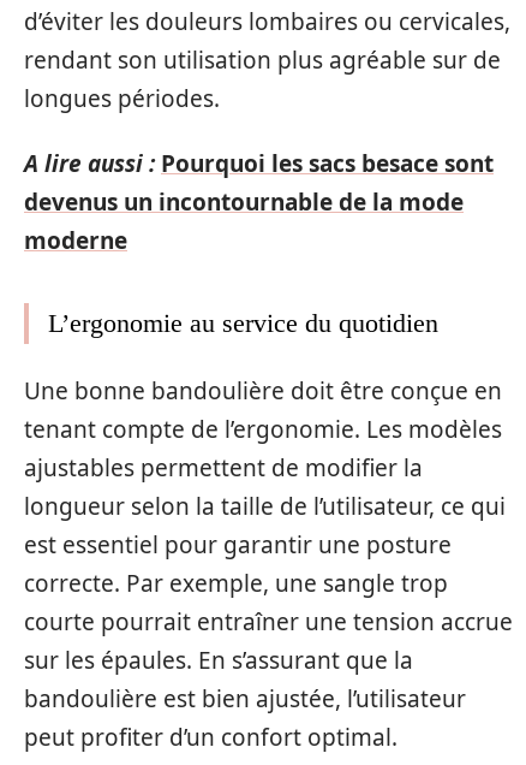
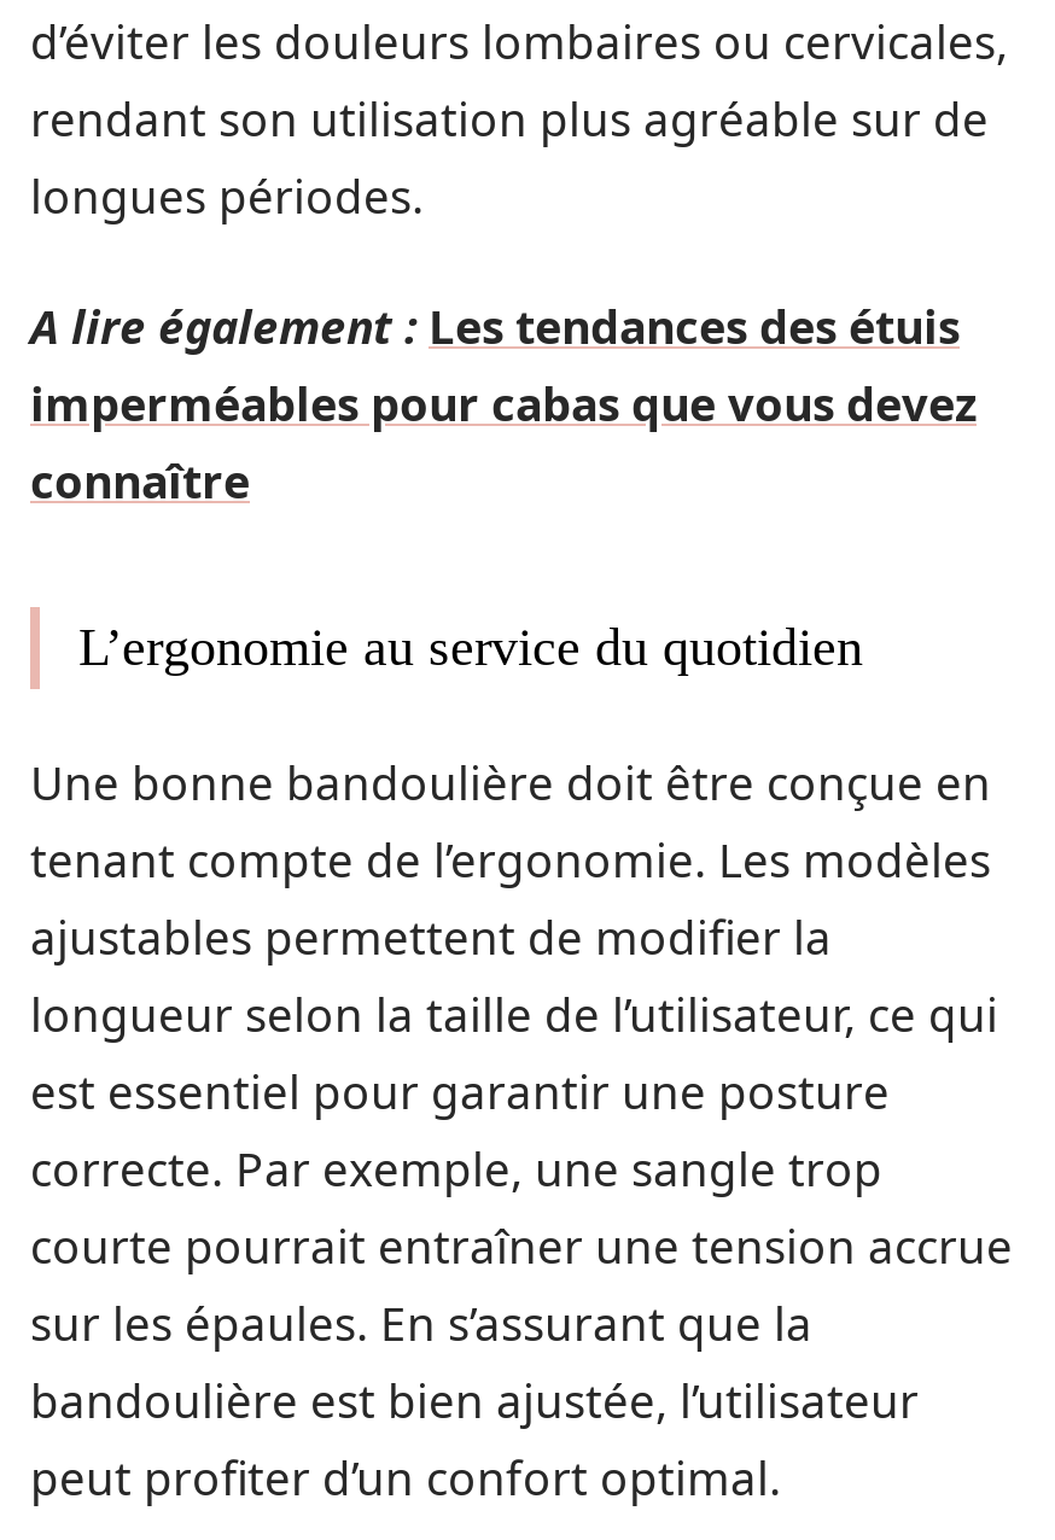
- A lire aussi : Pourquoi les sacs besace sont
- devenus un incontournable de la mode
- moderne
+ A lire également : Les tendances des étuis
+ imperméables pour cabas que vous devez
+ connaître
